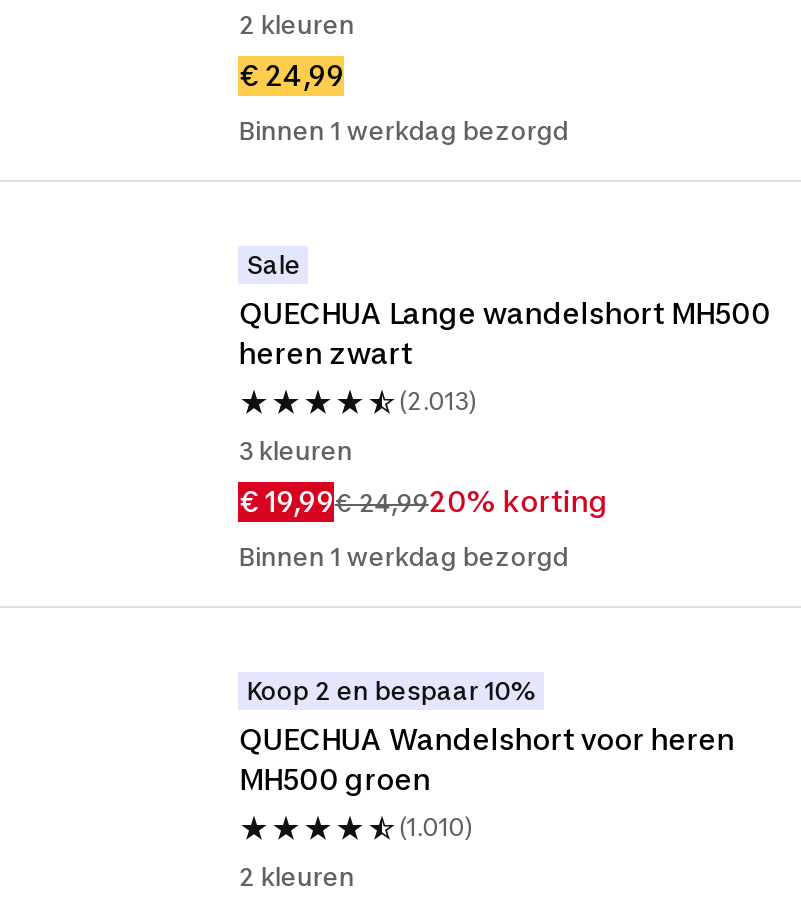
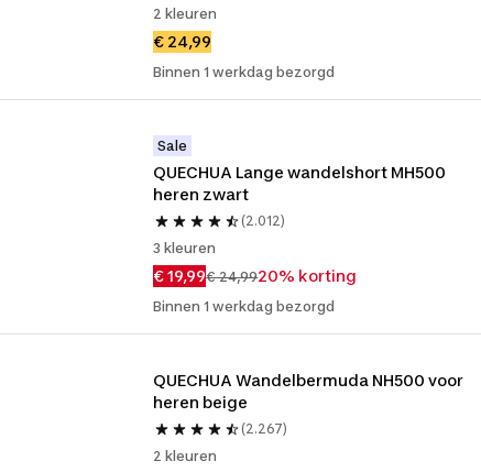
- (2.013)
+ (2.012)

- Koop 2 en bespaar 10%
- QUECHUA Wandelshort voor heren
- MH500 groen
- (1.010)
+ QUECHUA Wandelbermuda NH500 voor
+ heren beige
+ (2.267)
